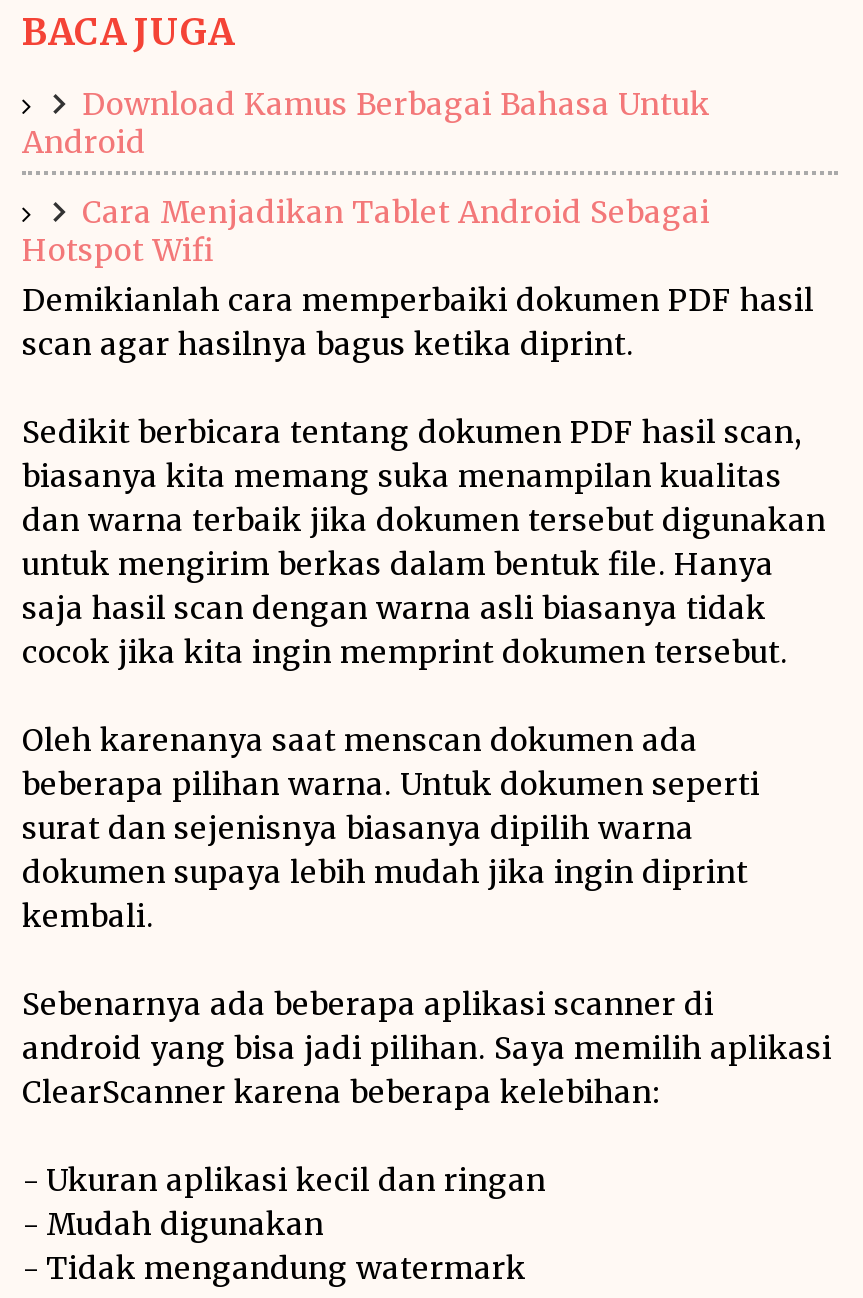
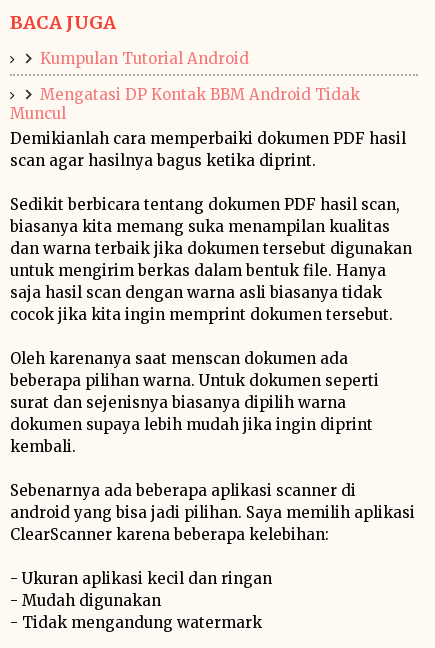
- Download Kamus Berbagai Bahasa Untuk
- Android
+ Kumpulan Tutorial Android

- Cara Menjadikan Tablet Android Sebagai
- Hotspot Wifi
+ Mengatasi DP Kontak BBM Android Tidak
+ Muncul
